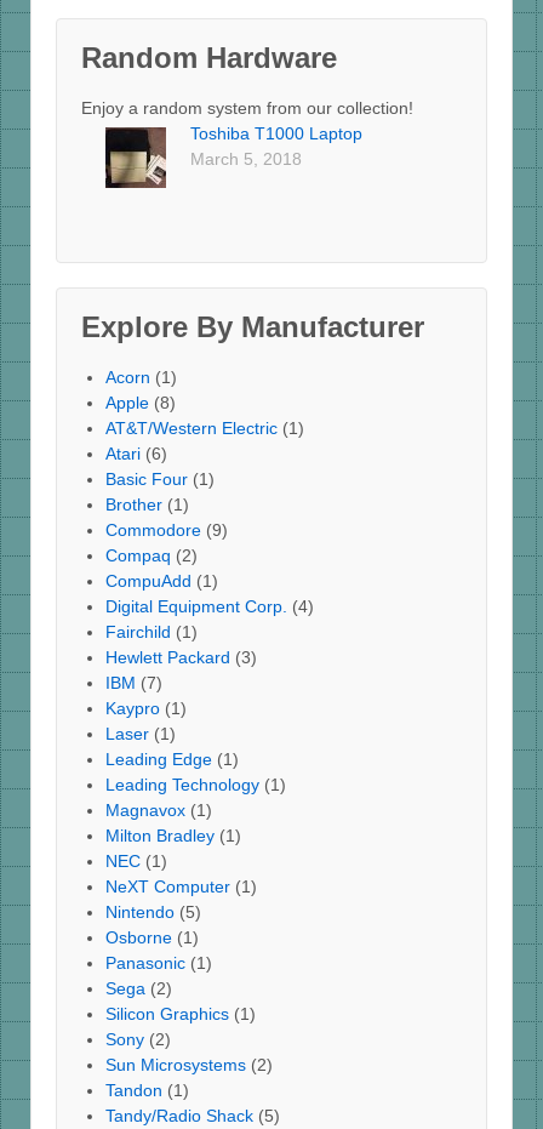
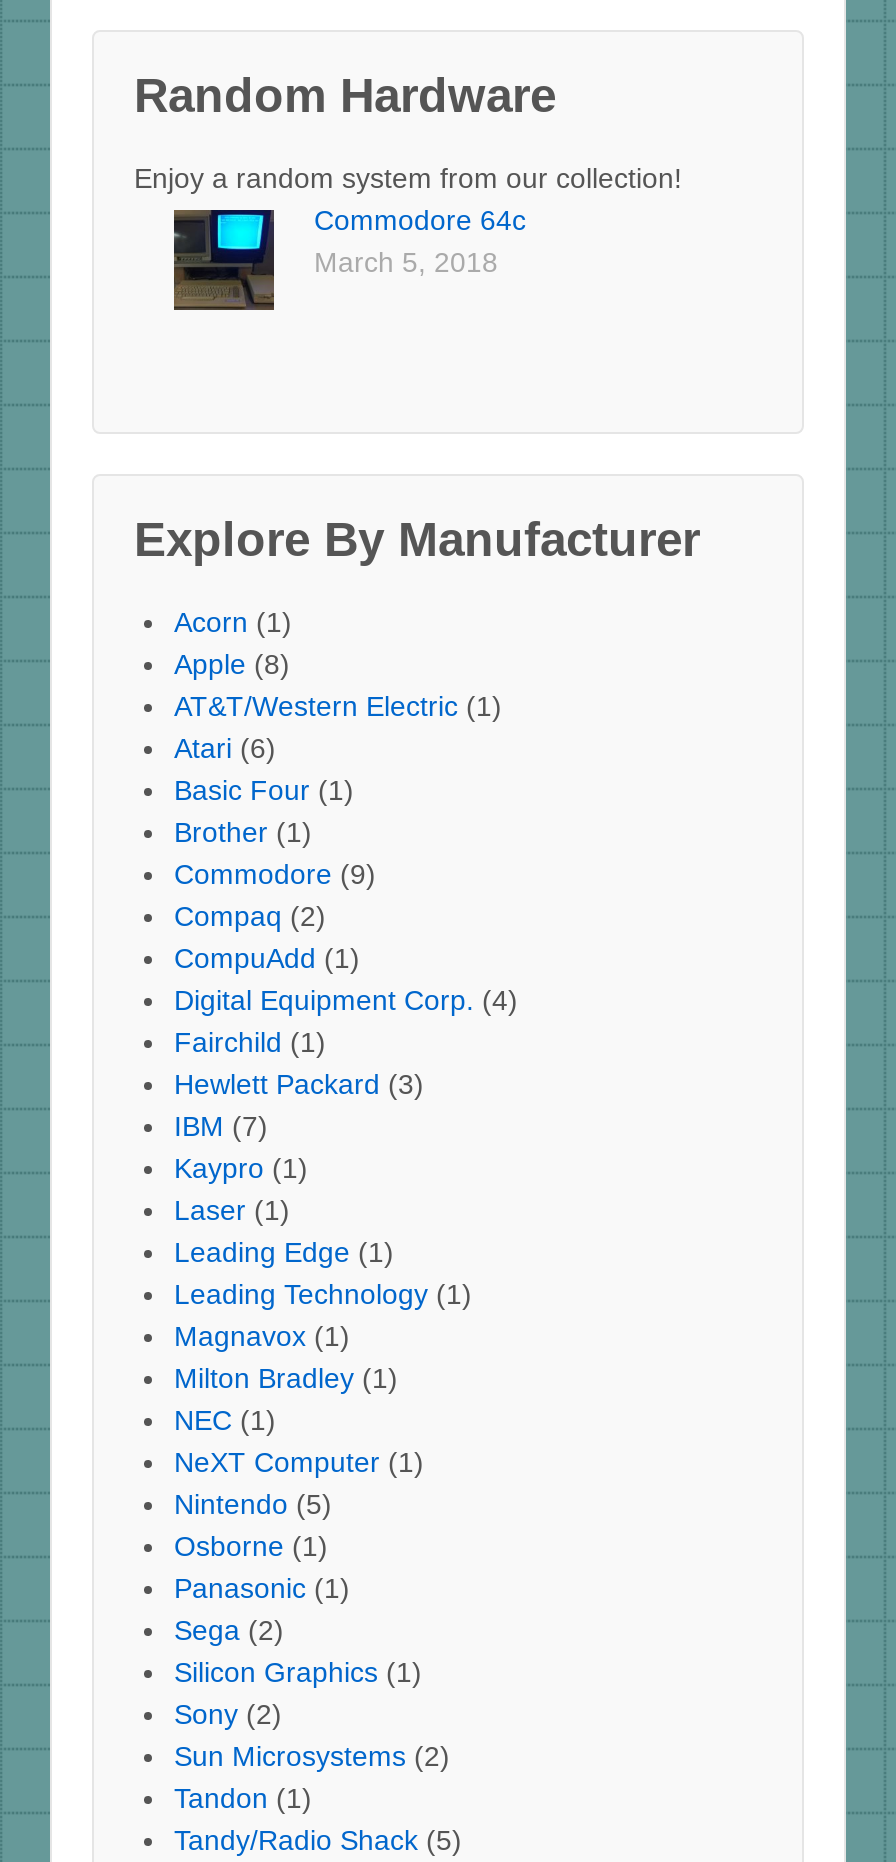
- [image]
- Toshiba T1000 Laptop
+ [image]
+ Commodore 64c
